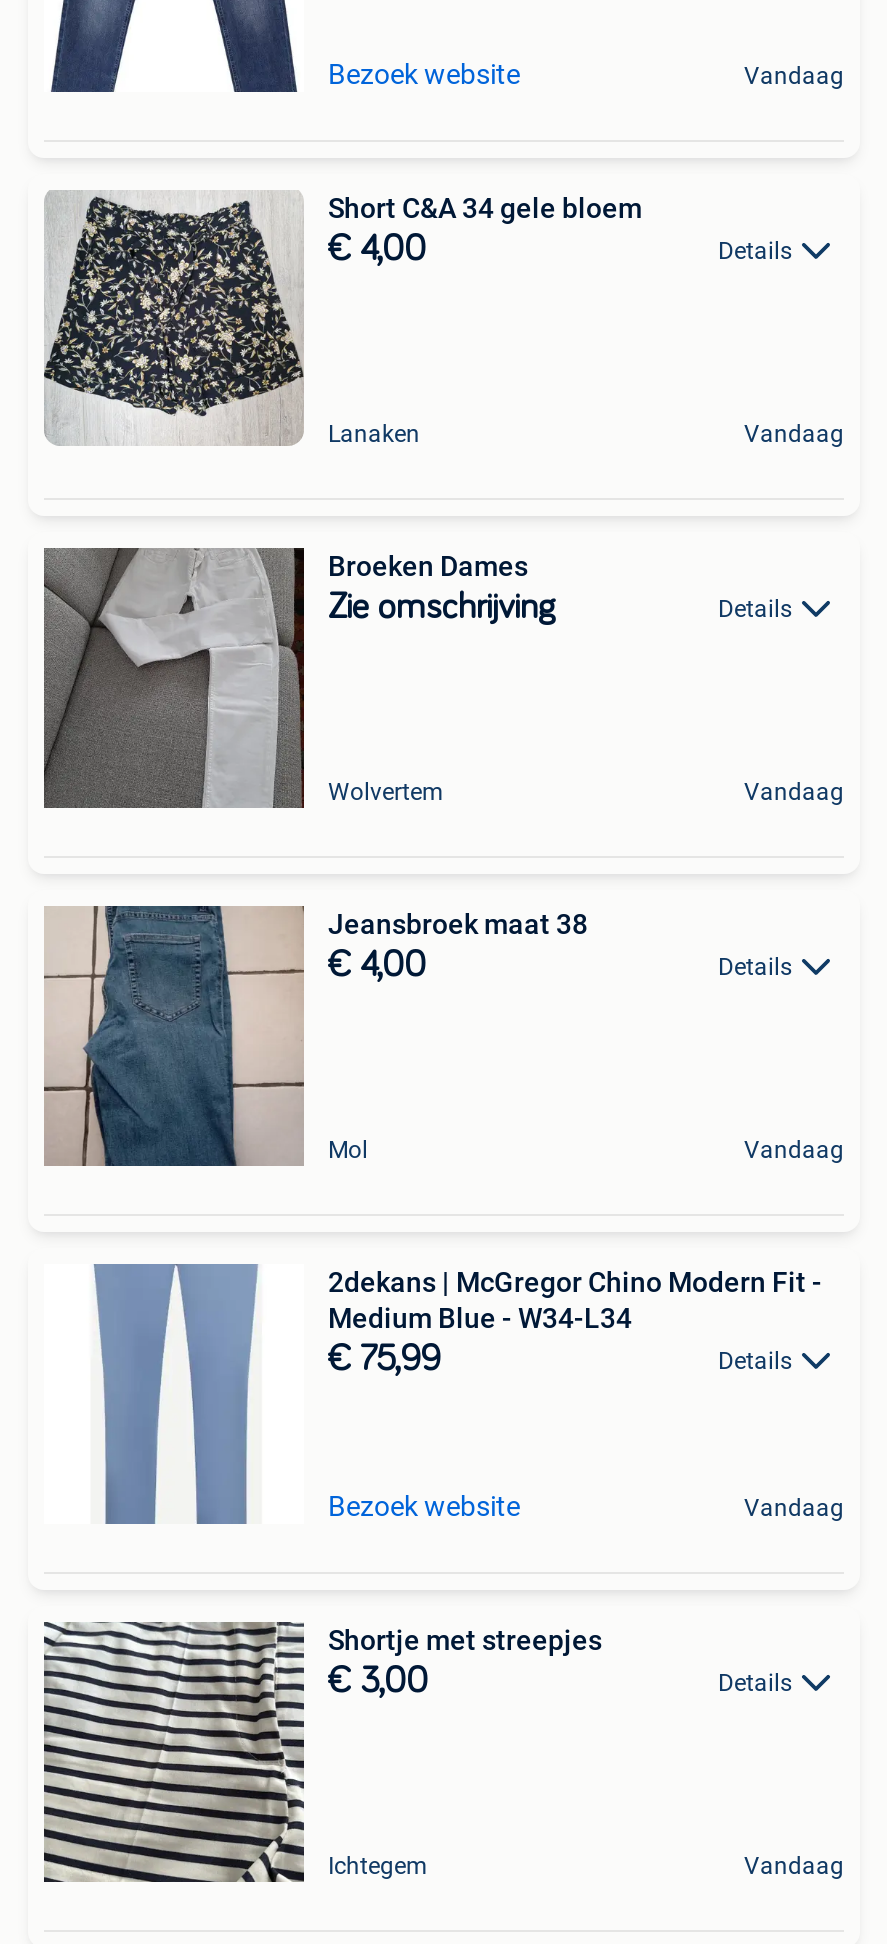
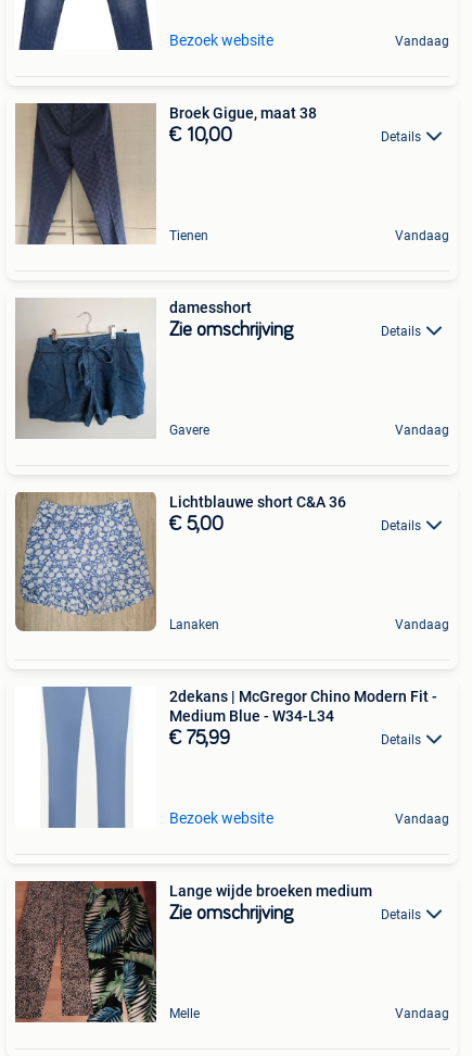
- [image]
- Short C&A 34 gele bloem
- € 4,00
+ [image]
+ Broek Gigue, maat 38
+ € 10,00

moved down: Lanaken

+ Tienen

- [image]
- Broeken Dames
+ [image]
+ damesshort

- Wolvertem
+ Gavere

- [image]
- Jeansbroek maat 38
- € 4,00
+ [image]
+ Lichtblauwe short C&A 36
+ € 5,00

- Mol

- [image]
- Shortje met streepjes
- € 3,00
+ [image]
+ Lange wijde broeken medium
+ Zie omschrijving

- Ichtegem
+ Melle
